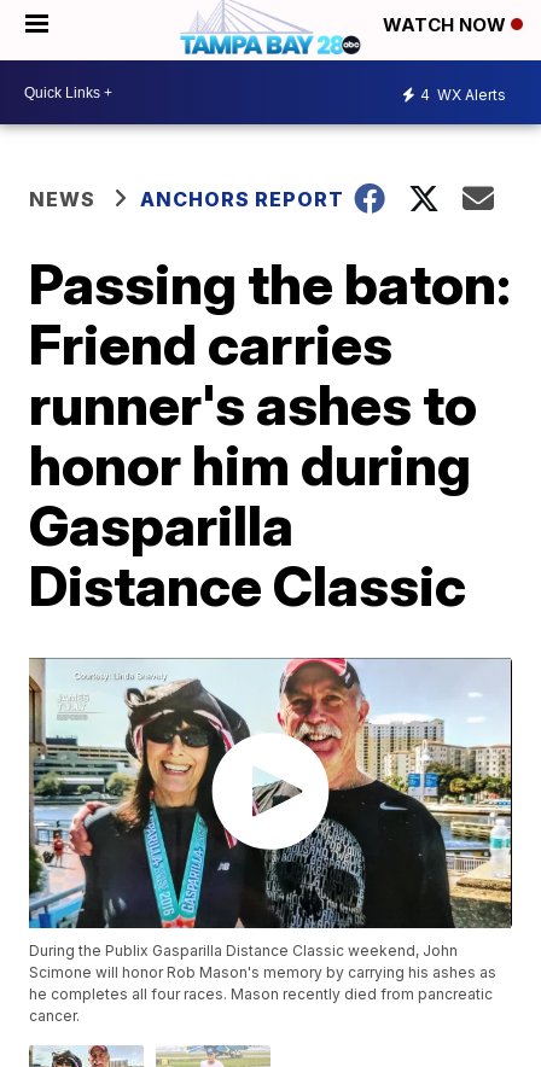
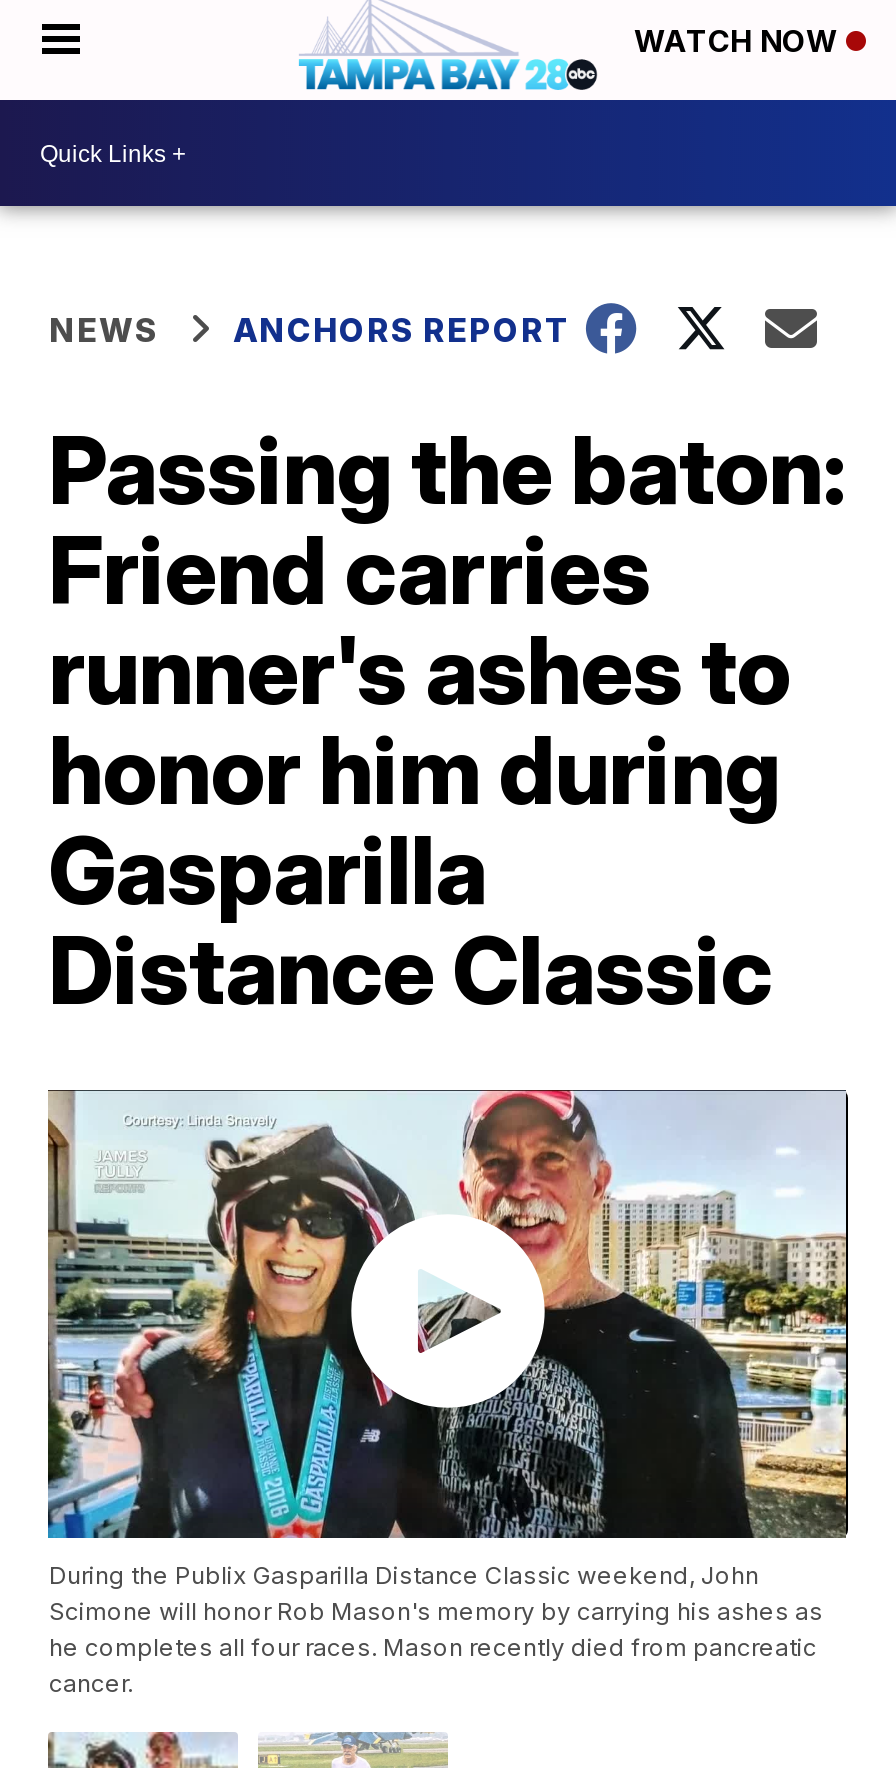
- 4 WX Alerts
